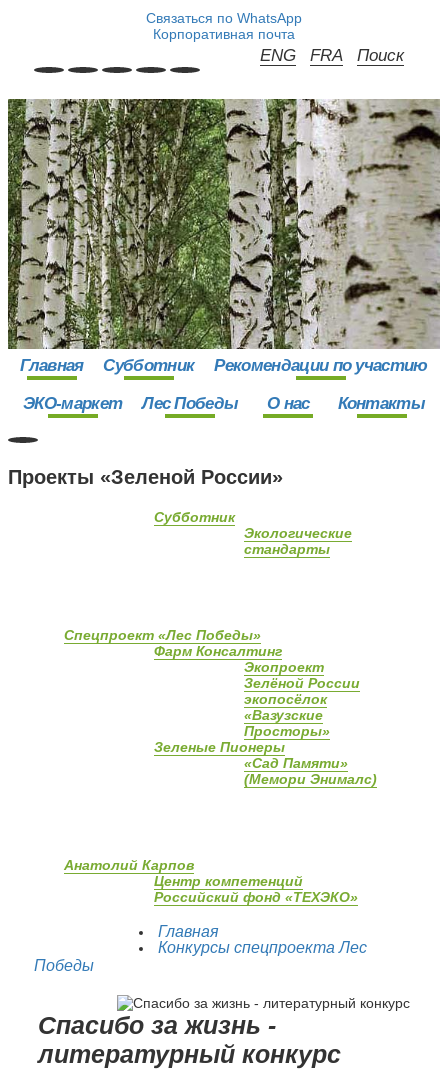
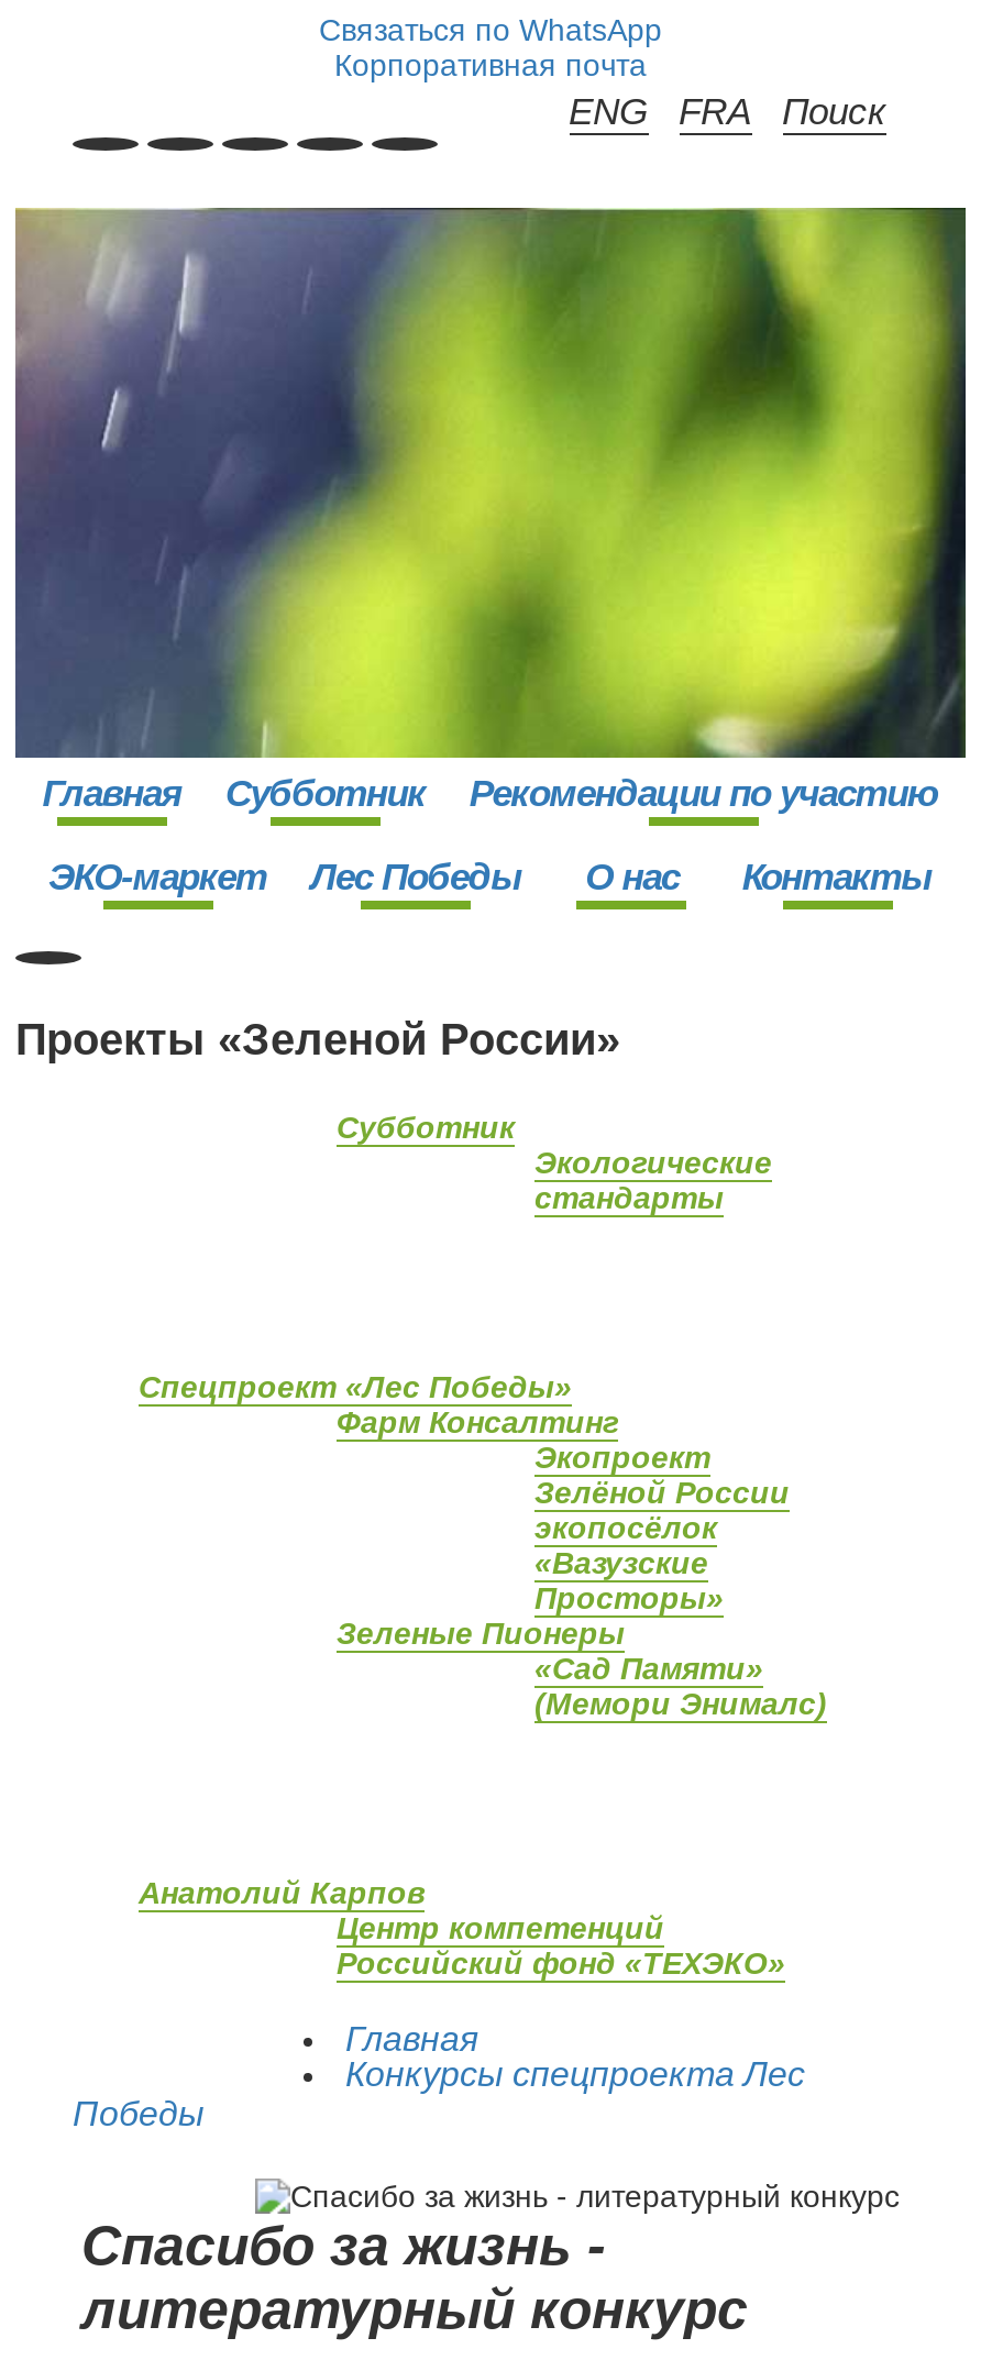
- [image]
+ [image]
